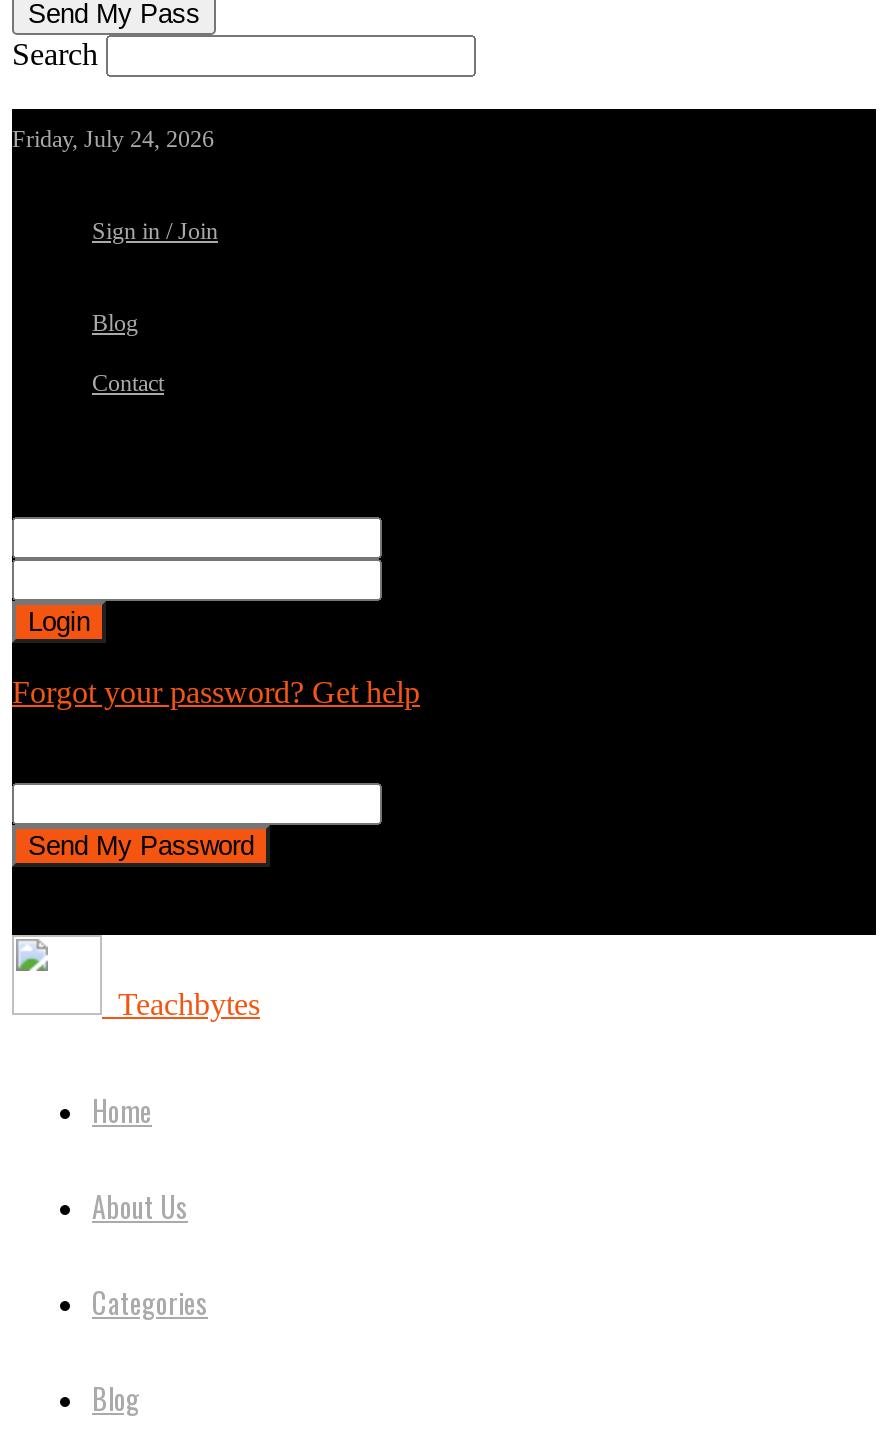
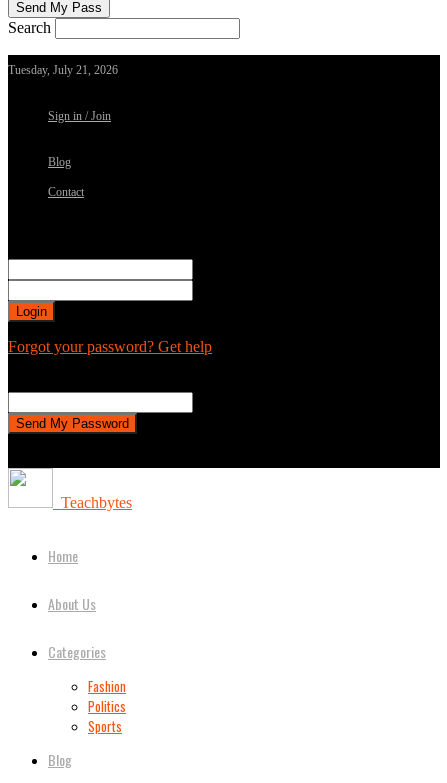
- Friday, July 24, 2026
+ Tuesday, July 21, 2026

+ Fashion
+ Politics
+ Sports
